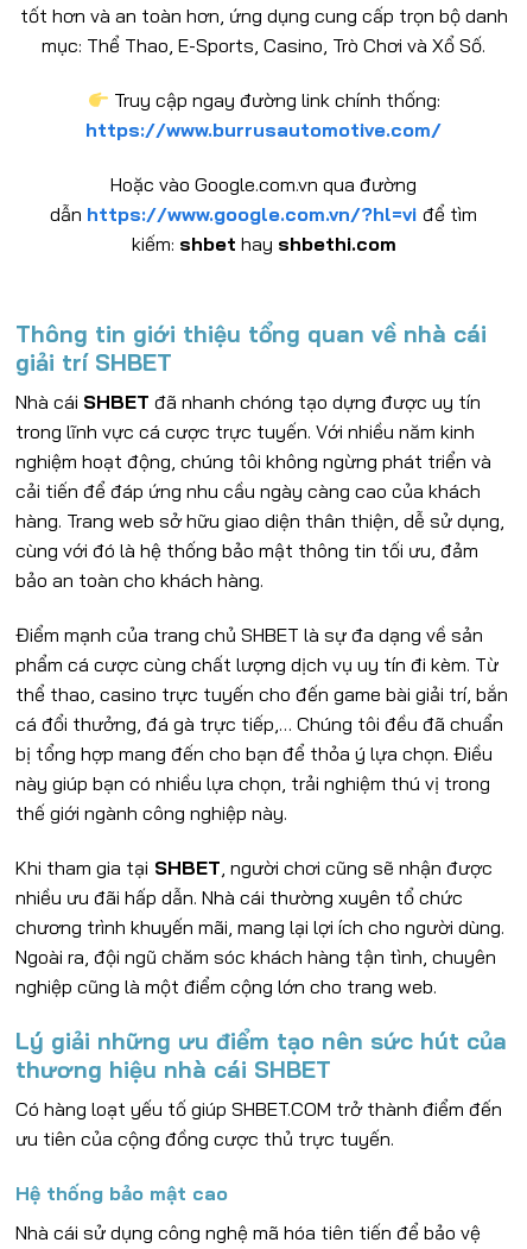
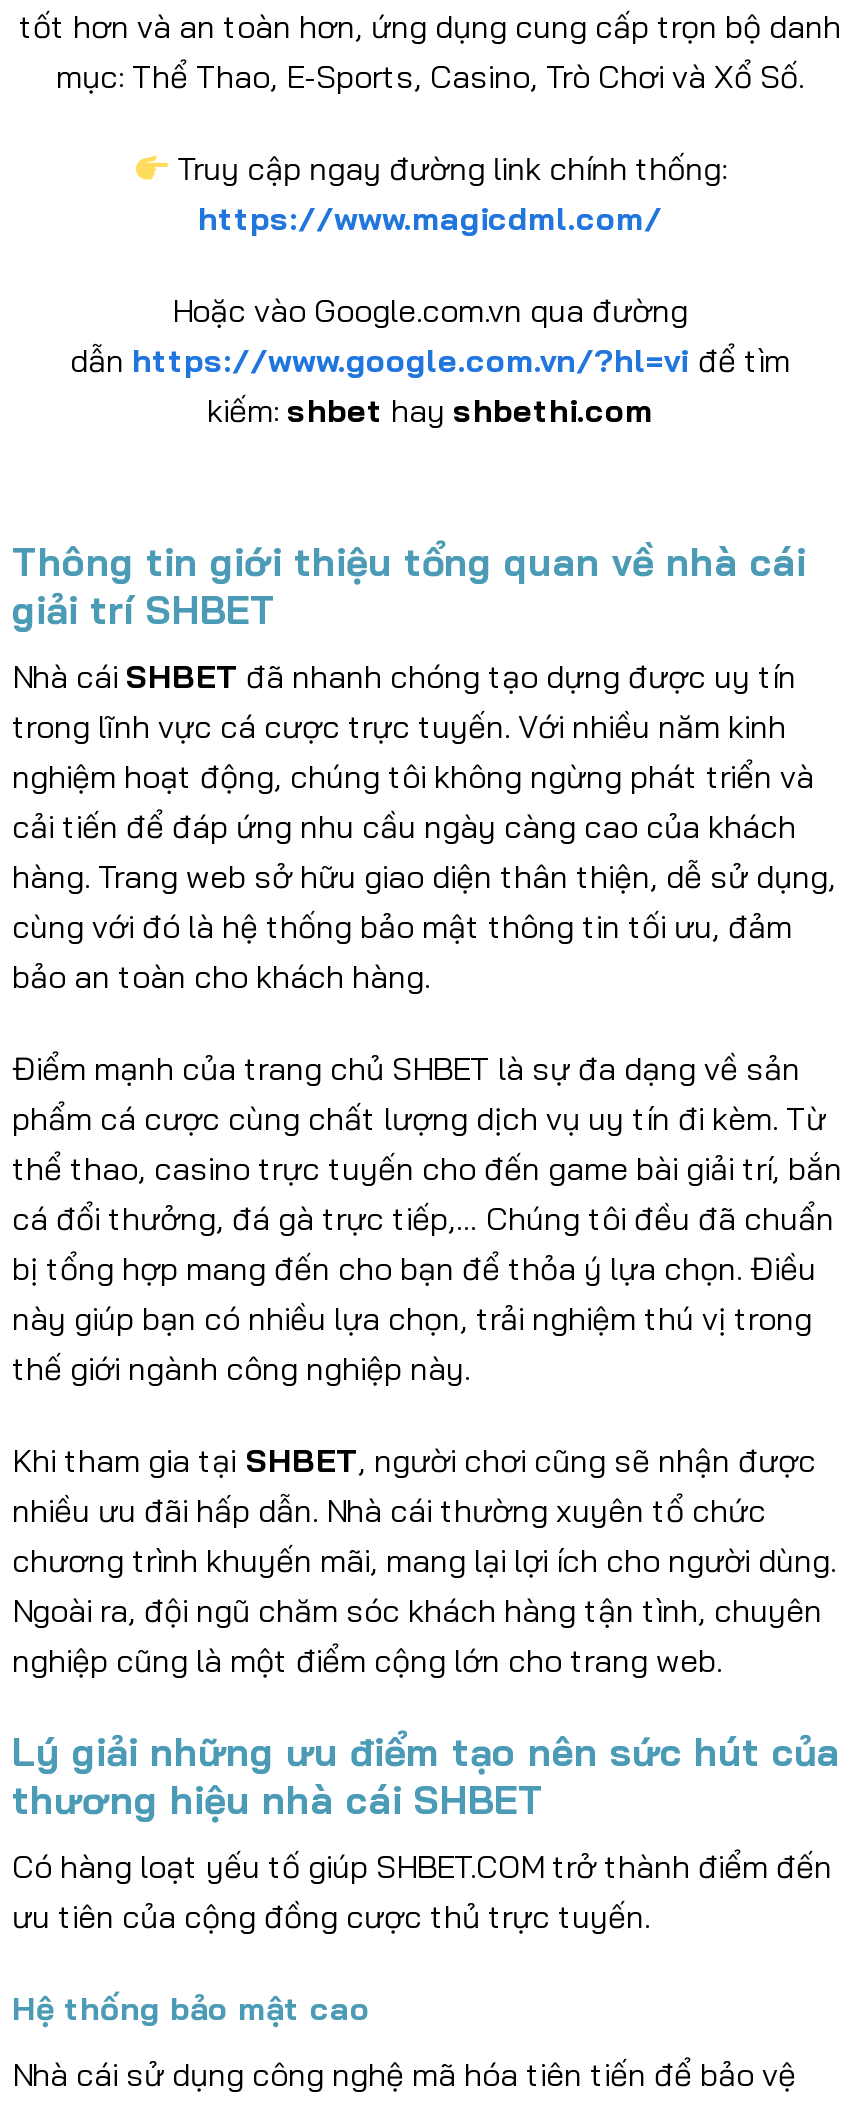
- https://www.burrusautomotive.com/
+ https://www.magicdml.com/
